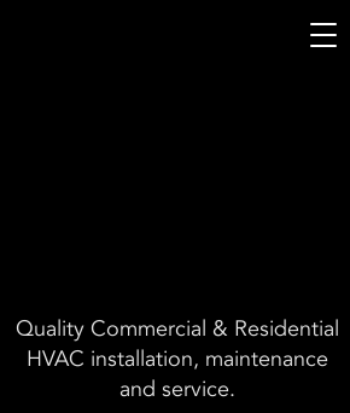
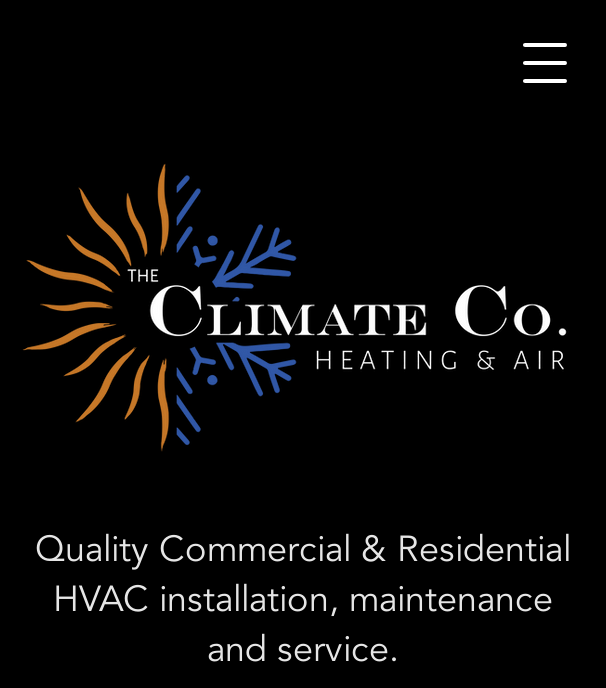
+ [image]
